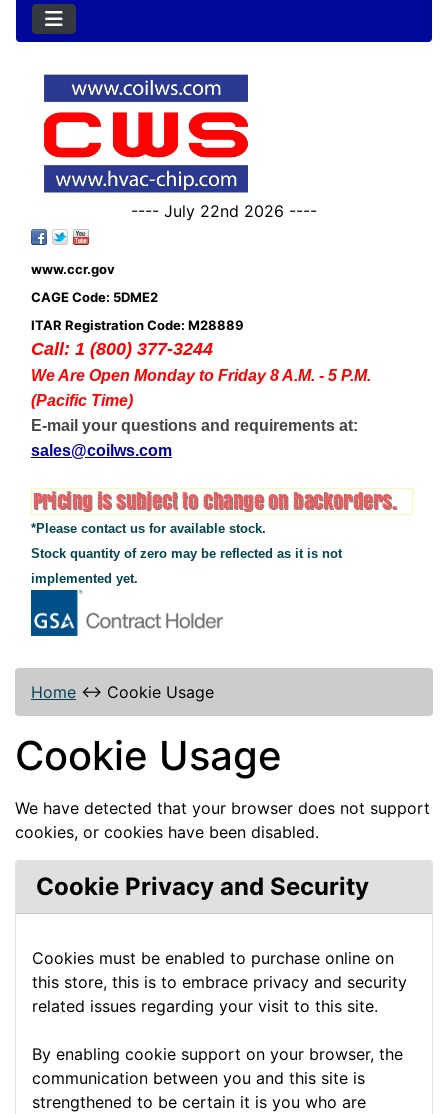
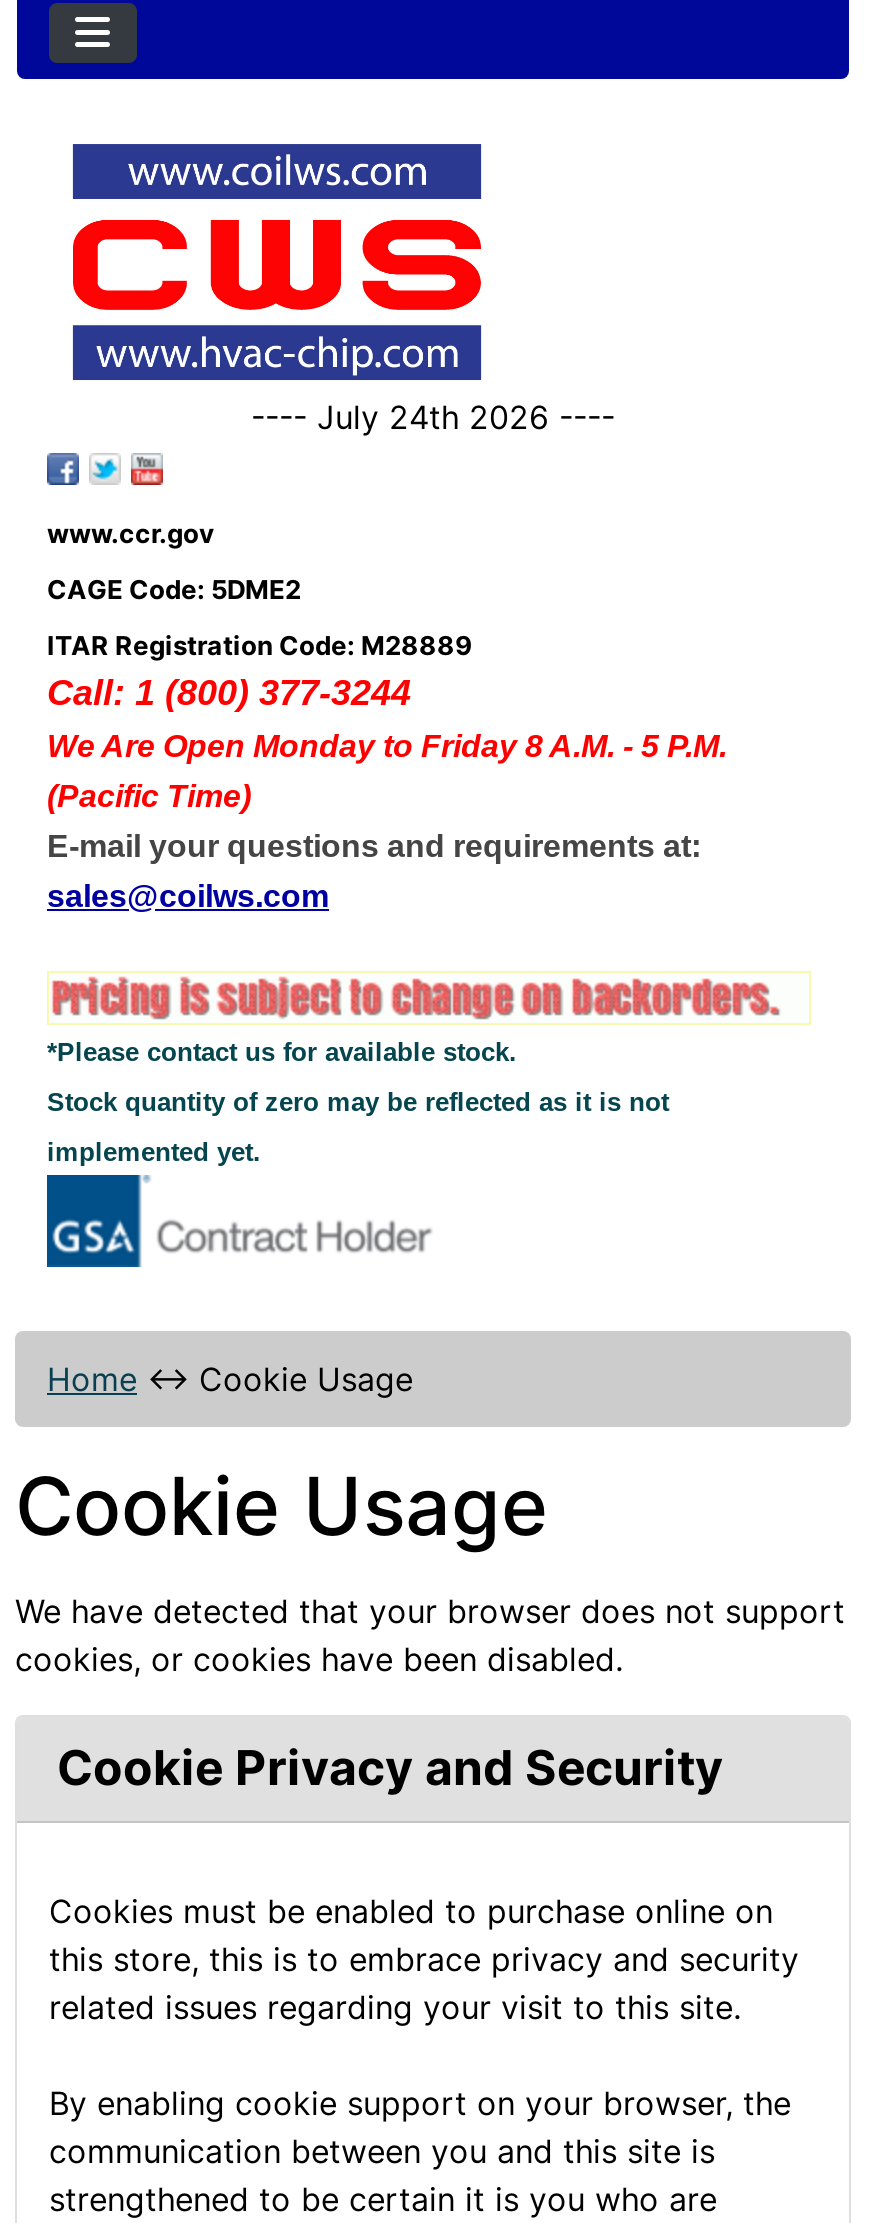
- ---- July 22nd 2026 ----
+ ---- July 24th 2026 ----
